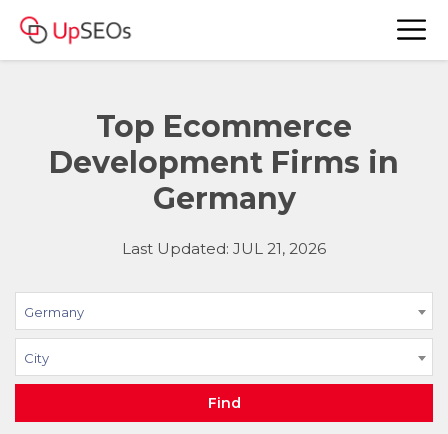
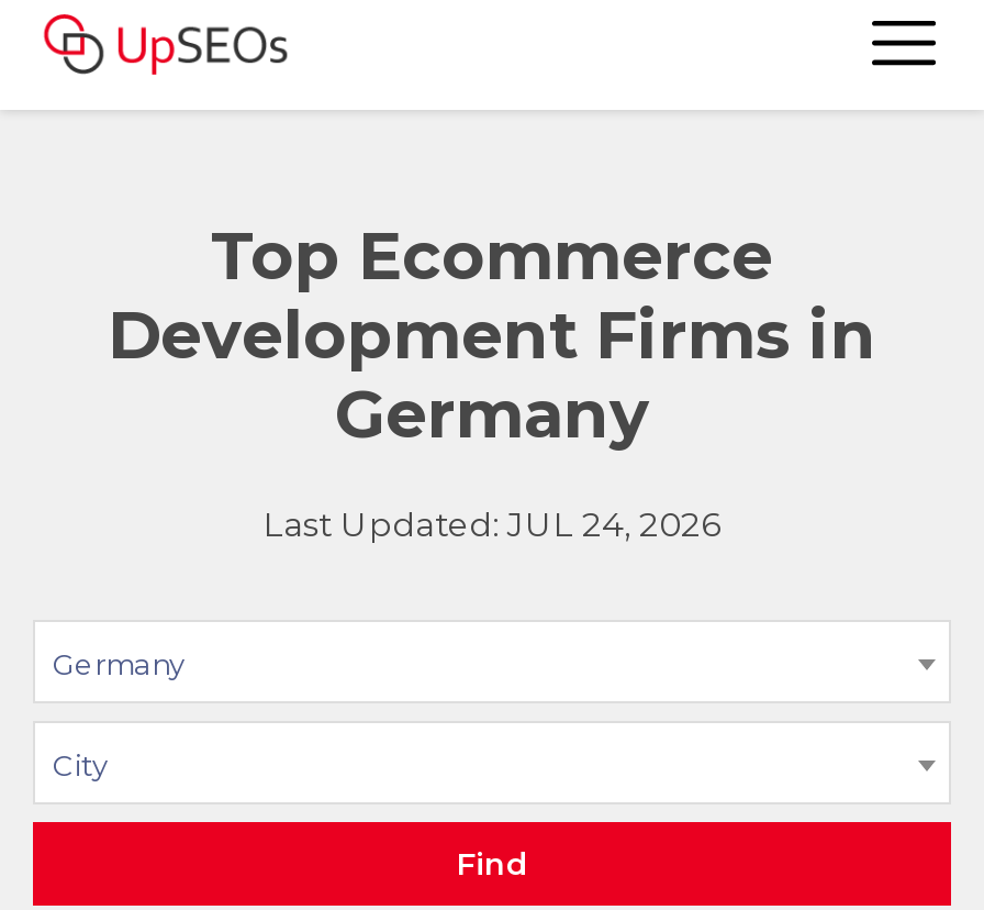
- Last Updated: JUL 21, 2026
+ Last Updated: JUL 24, 2026
